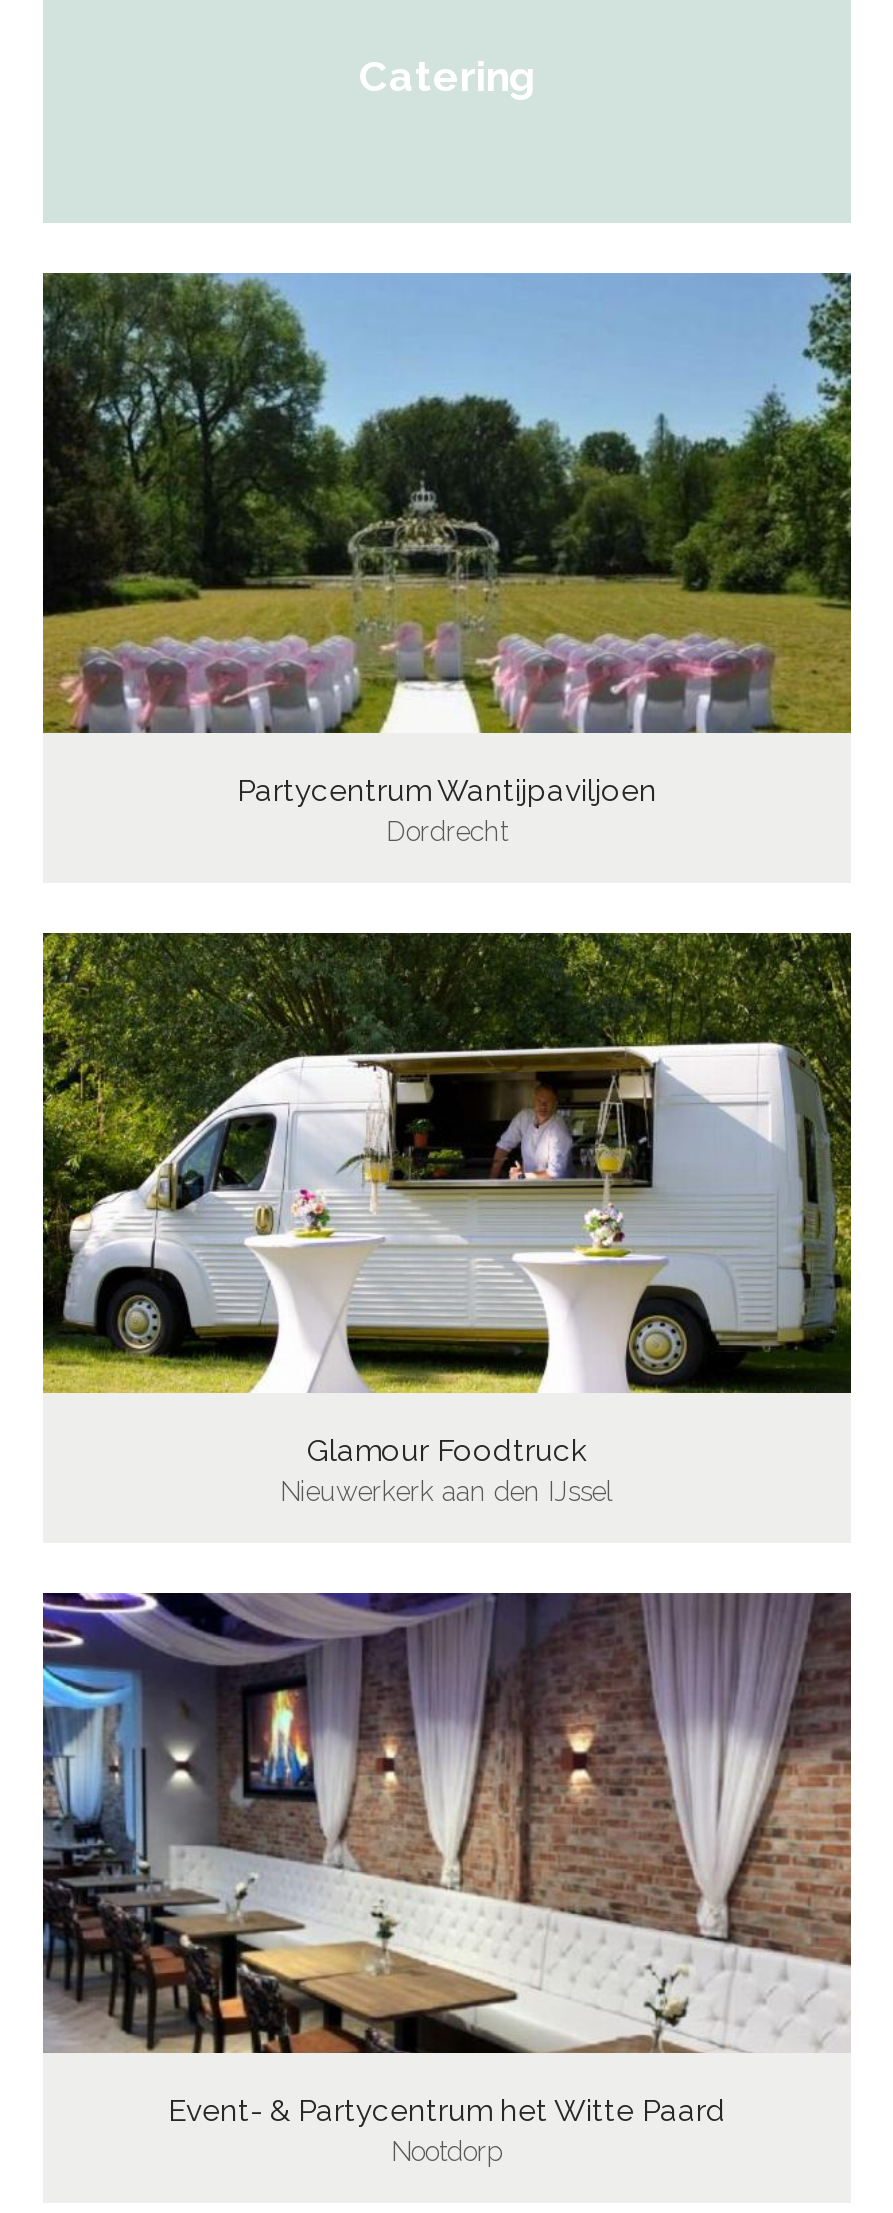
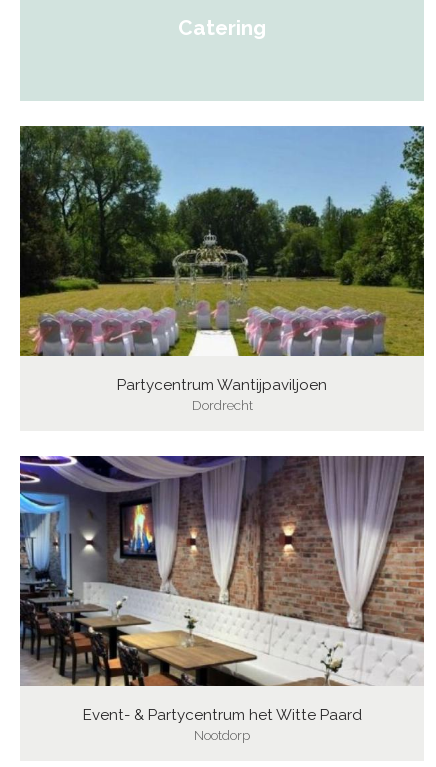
- [image]
- Glamour Foodtruck
- Nieuwerkerk aan den IJssel
